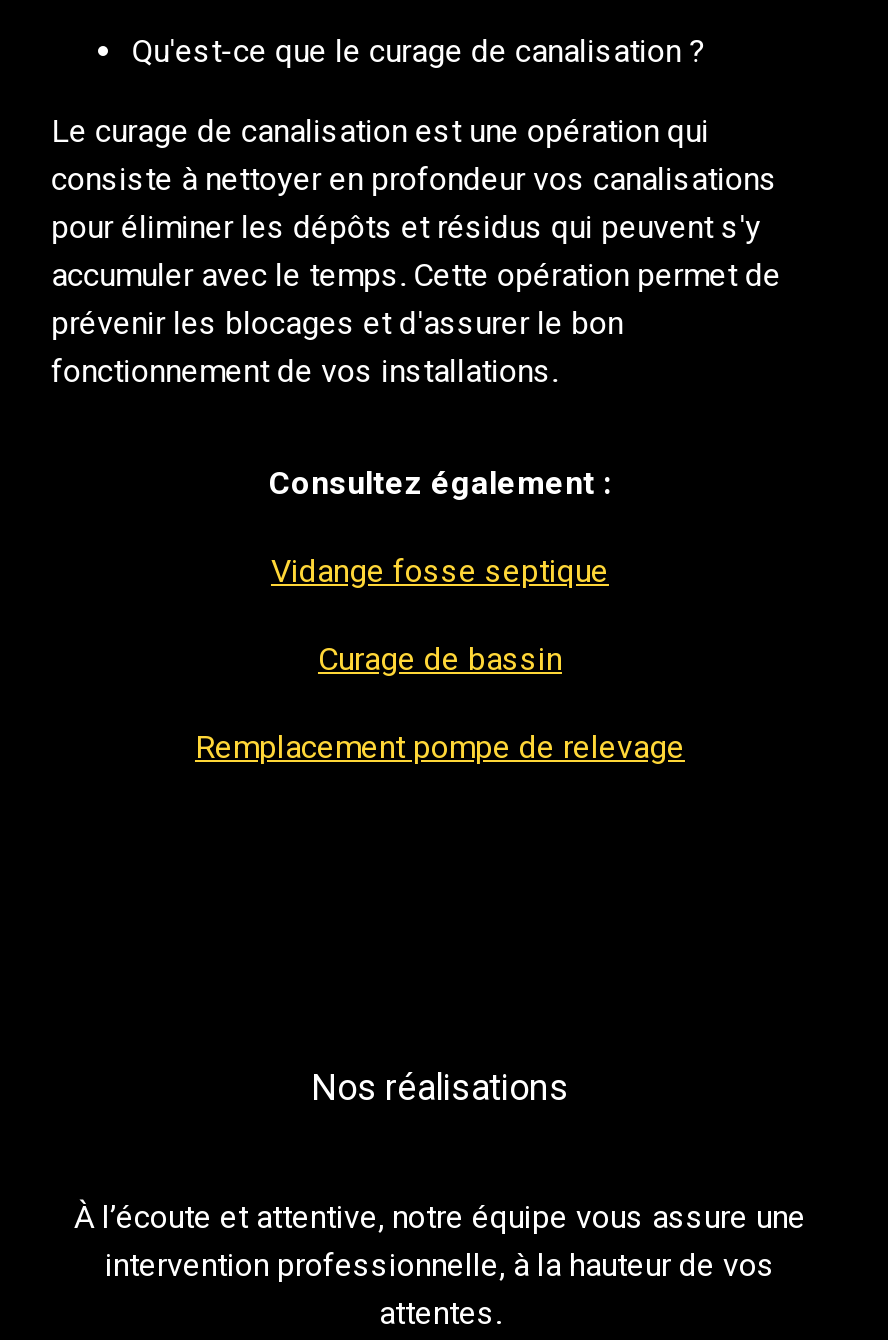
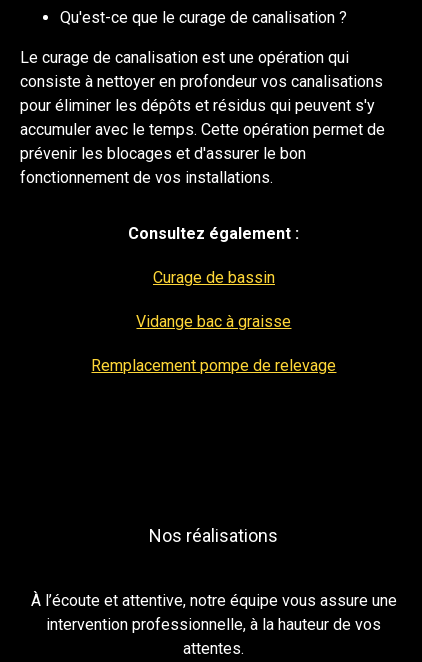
- Vidange fosse septique

moved up: Curage de bassin

+ Vidange bac à graisse
